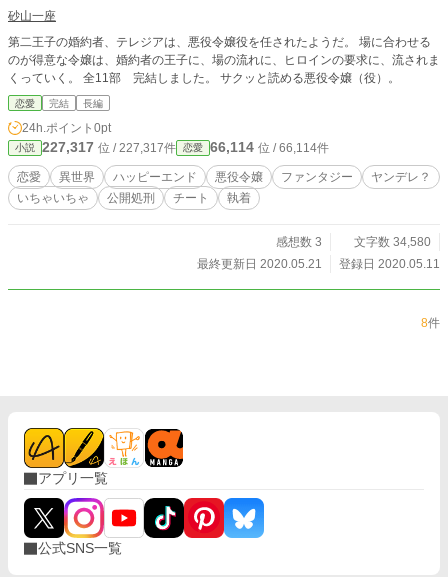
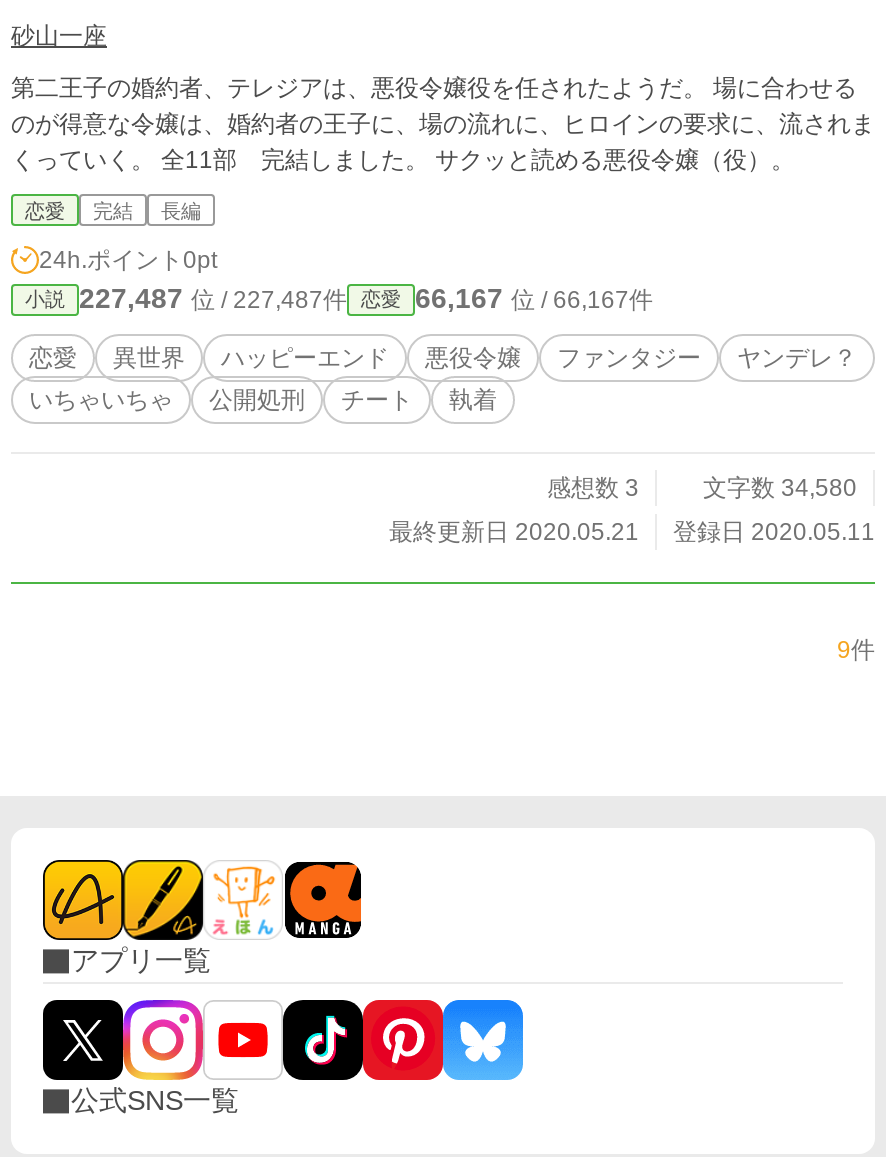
- 227,317位 / 227,317件
+ 227,487位 / 227,487件

- 66,114位 / 66,114件
+ 66,167位 / 66,167件

- 8件
+ 9件
